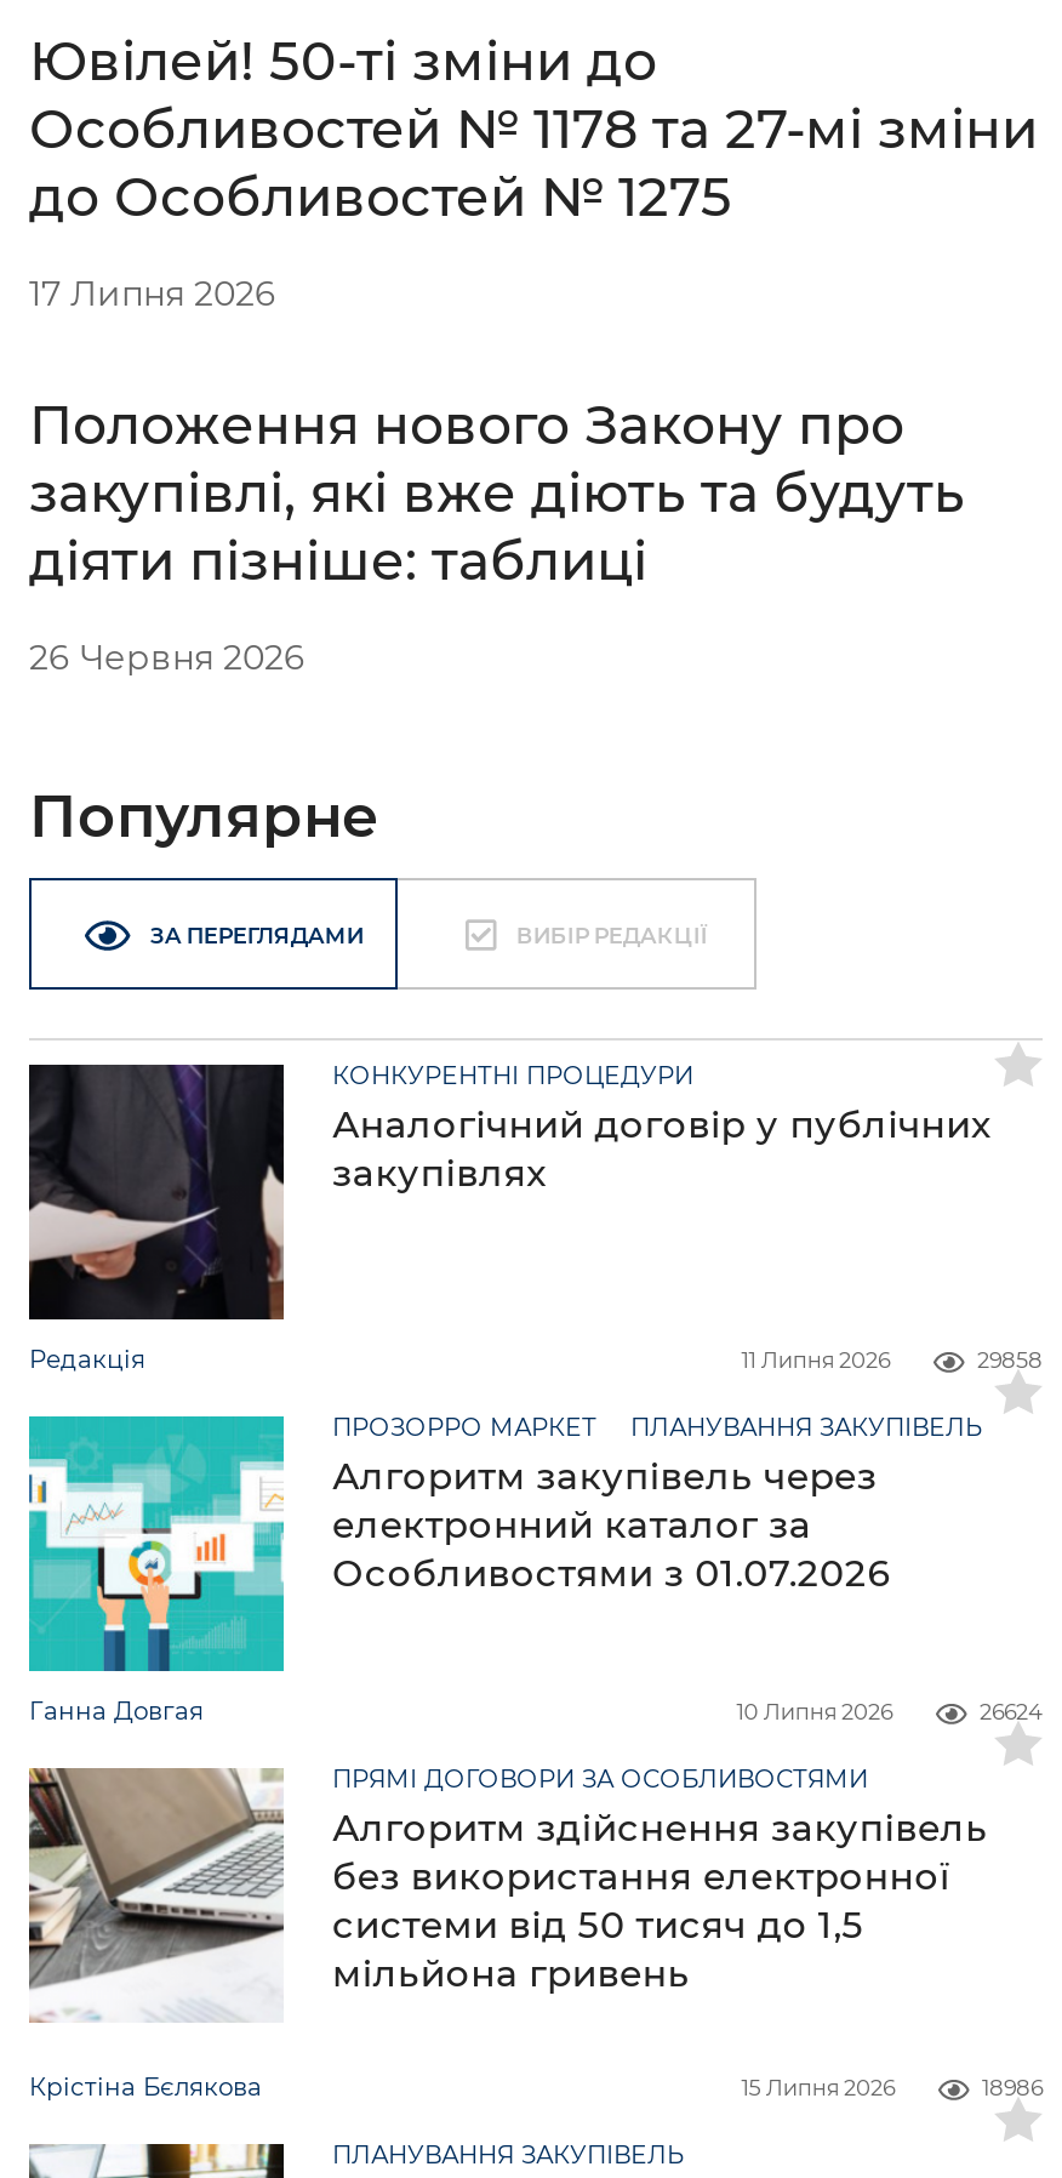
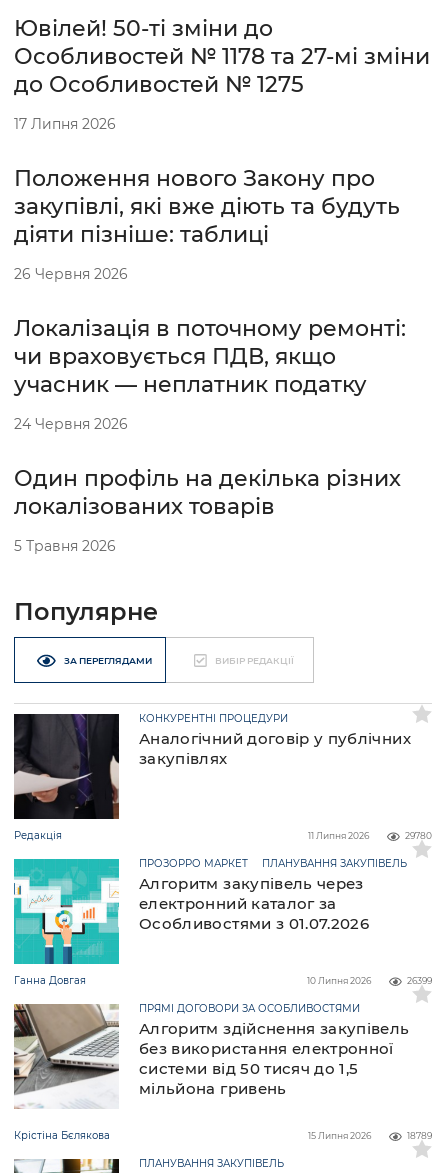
+ Локалізація в поточному ремонті:
+ чи враховується ПДВ, якщо
+ учасник — неплатник податку
+ 24 Червня 2026
+ Один профіль на декілька різних
+ локалізованих товарів
+ 5 Травня 2026

- 29858
+ 29780

- 26624
+ 26399

- 18986
+ 18789
